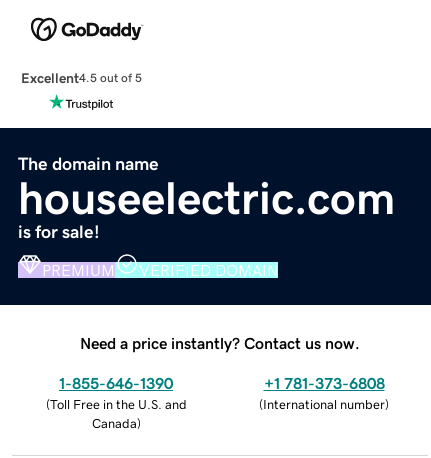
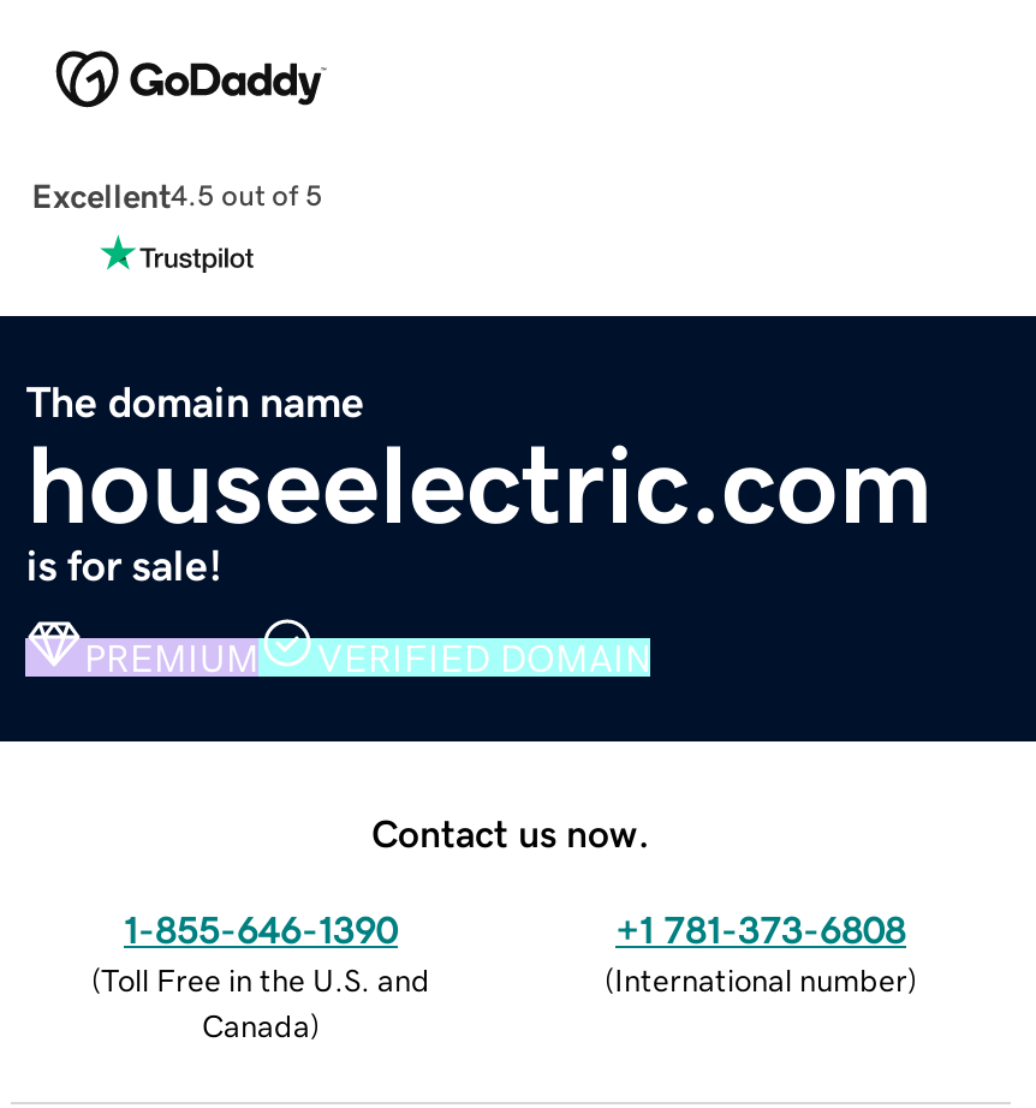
- Need a price instantly? Contact us now.
+ Contact us now.
